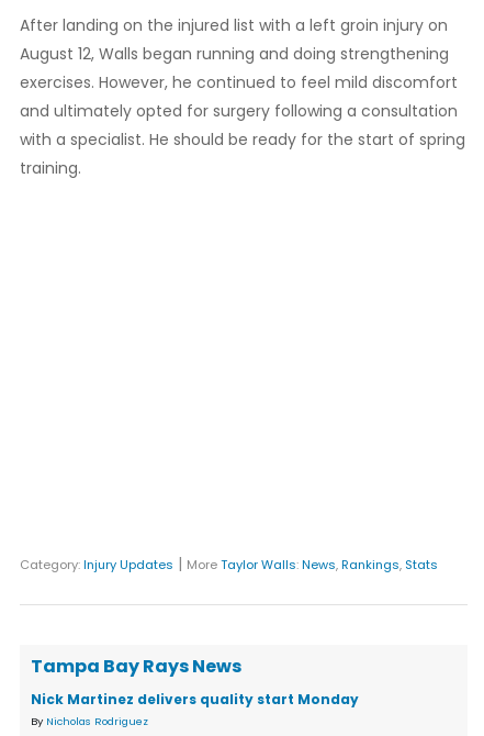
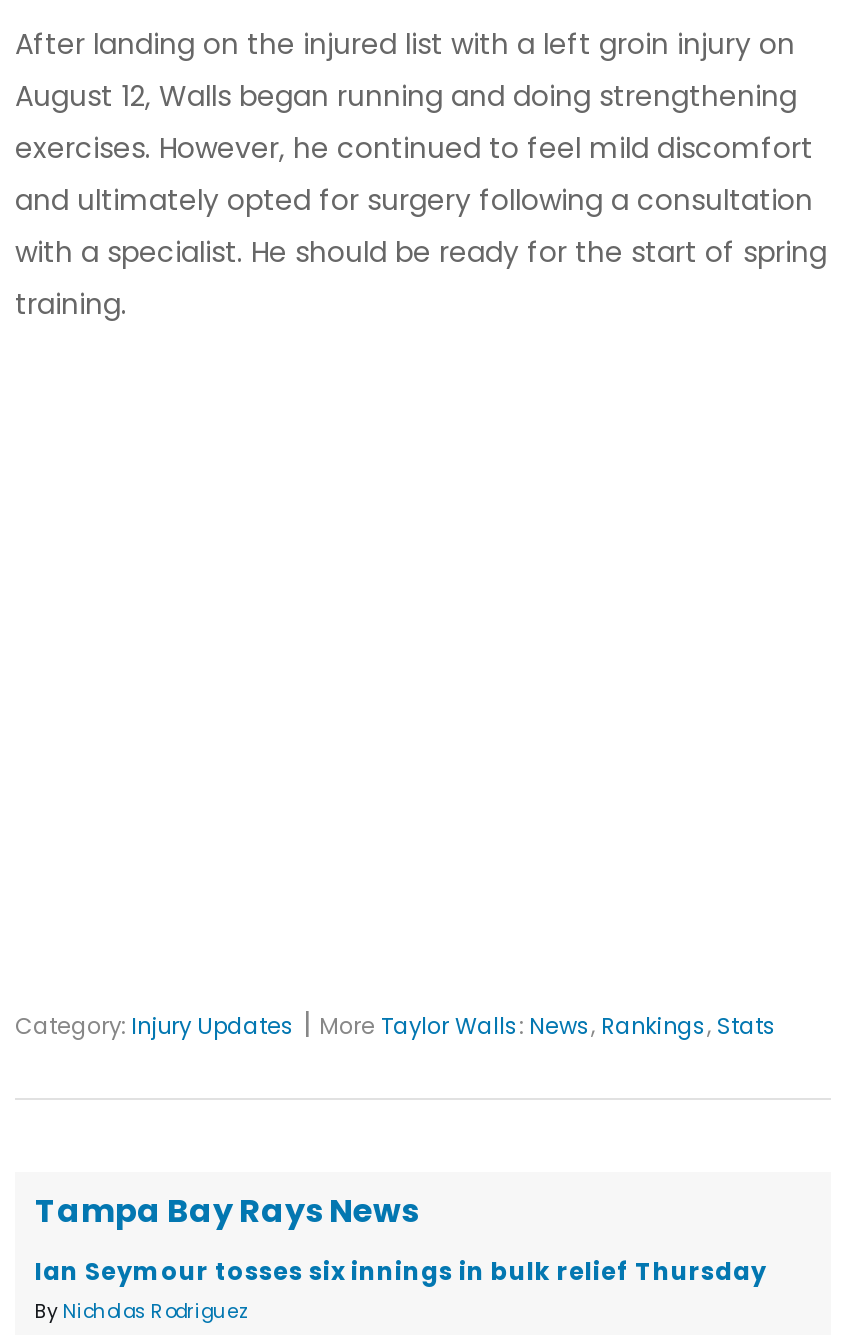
- Nick Martinez delivers quality start Monday
+ Ian Seymour tosses six innings in bulk relief Thursday
